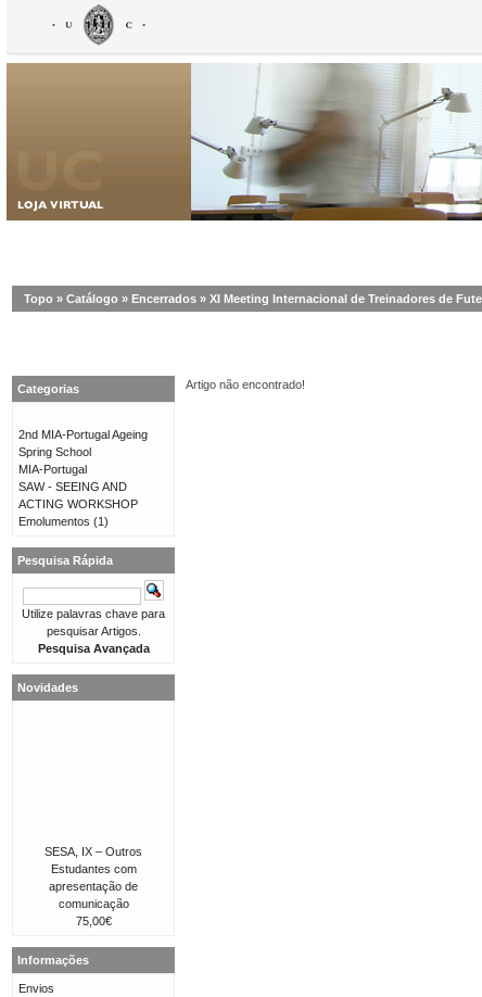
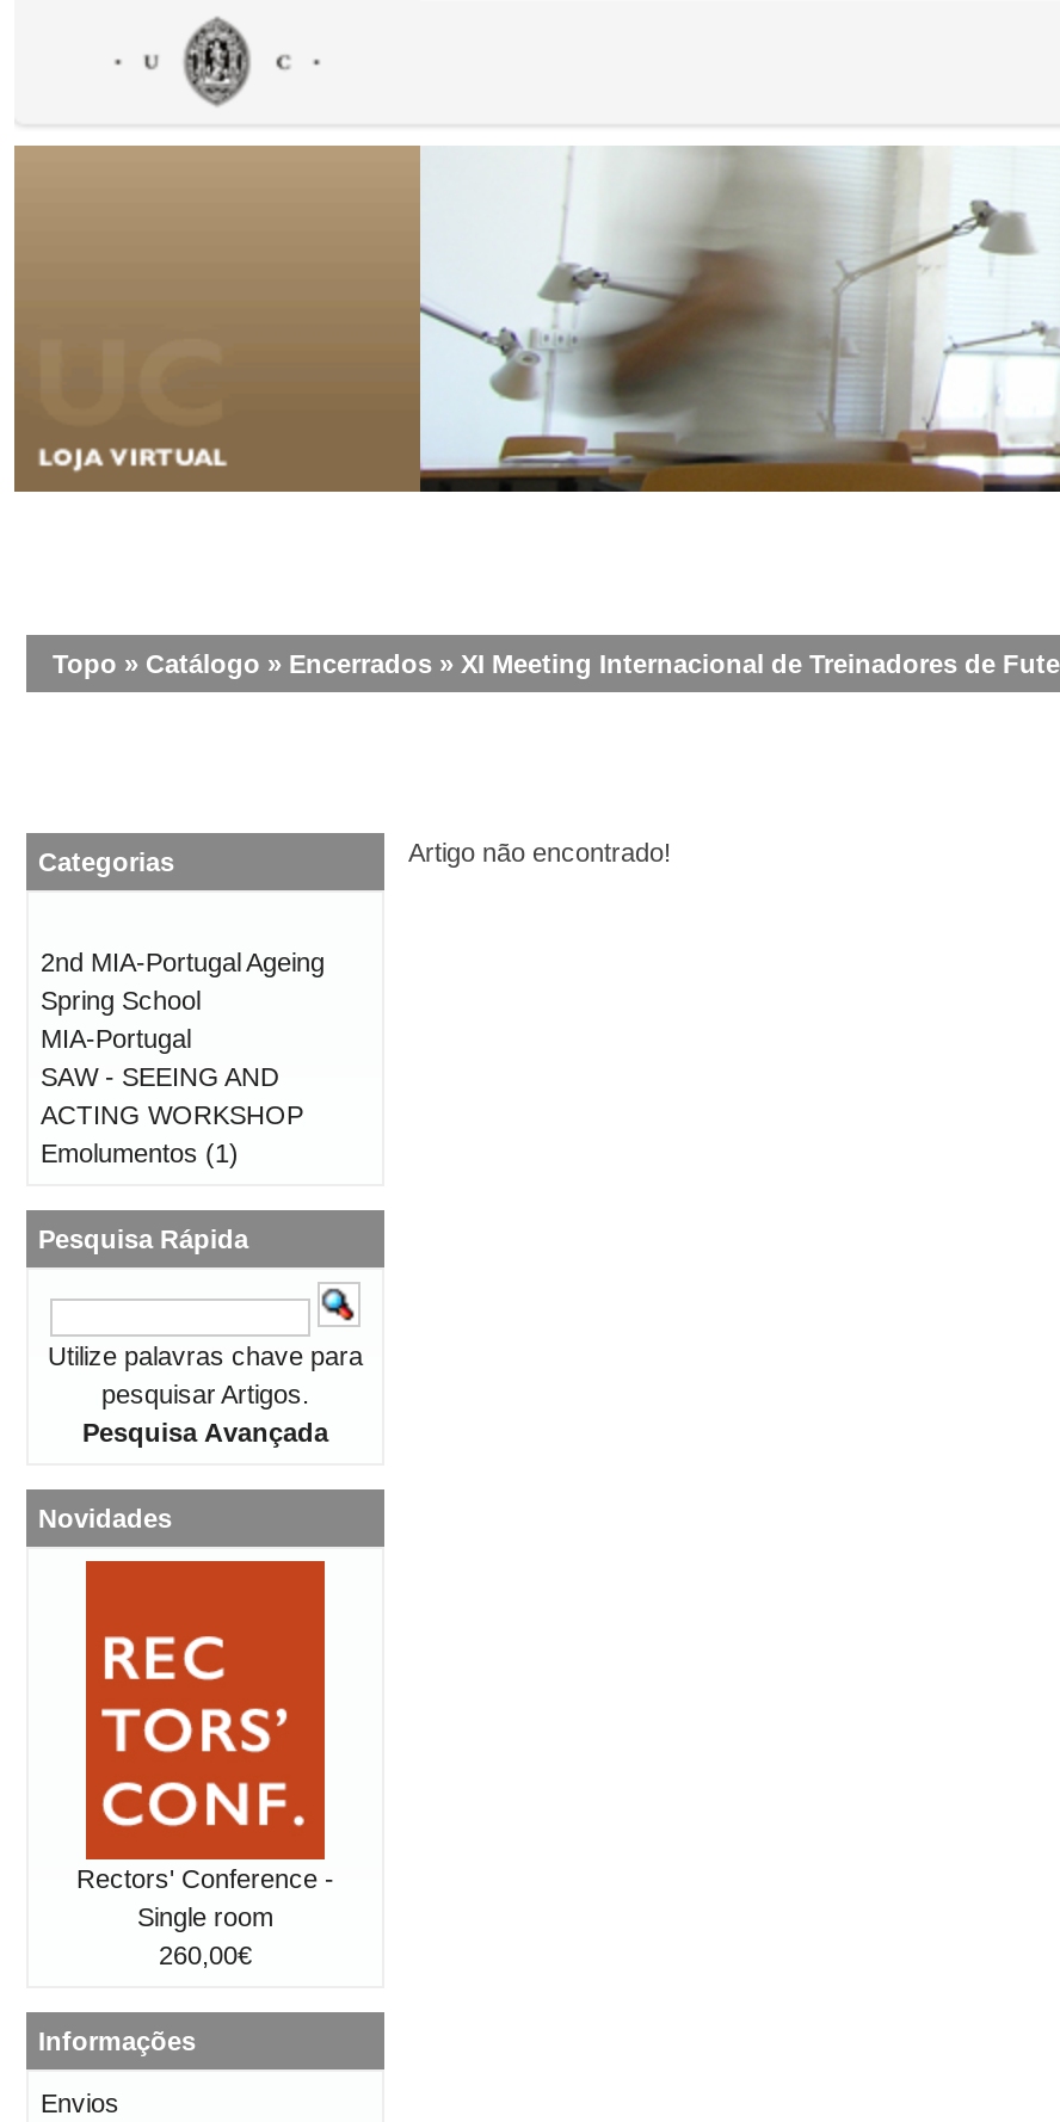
+ [image]

- SESA, IX – Outros
- Estudantes com
- apresentação de
- comunicação
- 75,00€
+ Rectors' Conference -
+ Single room
+ 260,00€
